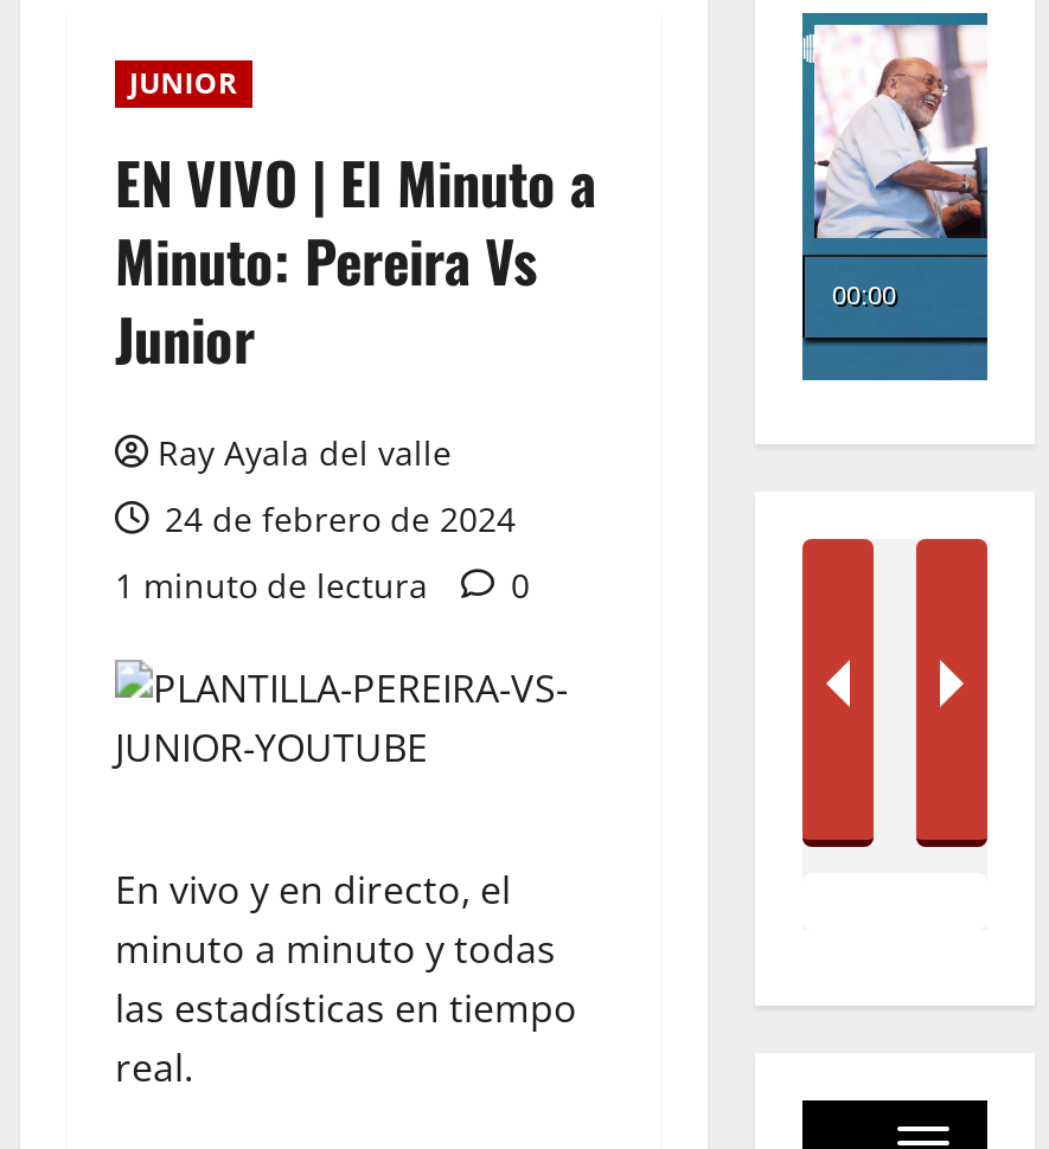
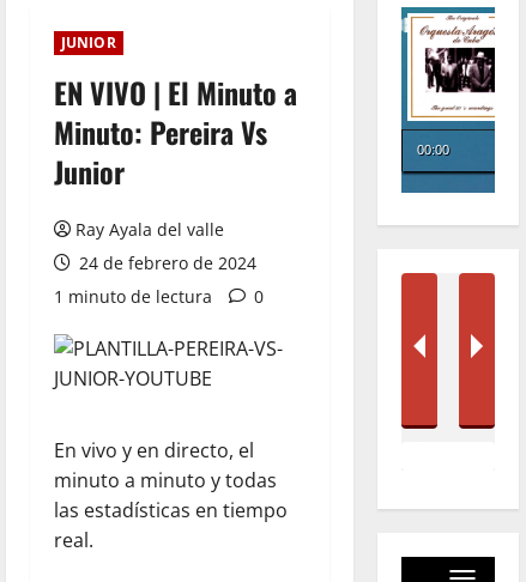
- [image]
+ [image]
